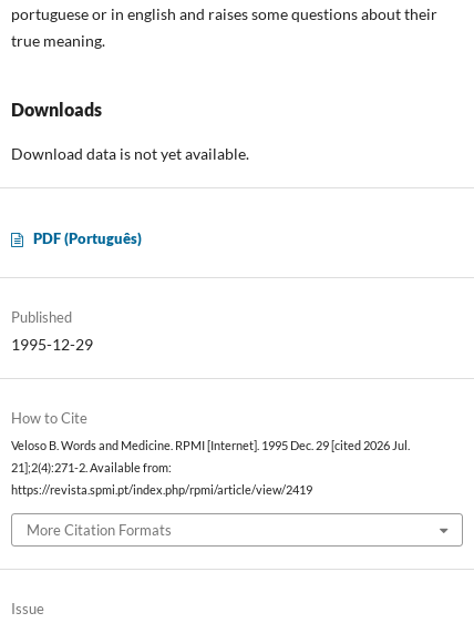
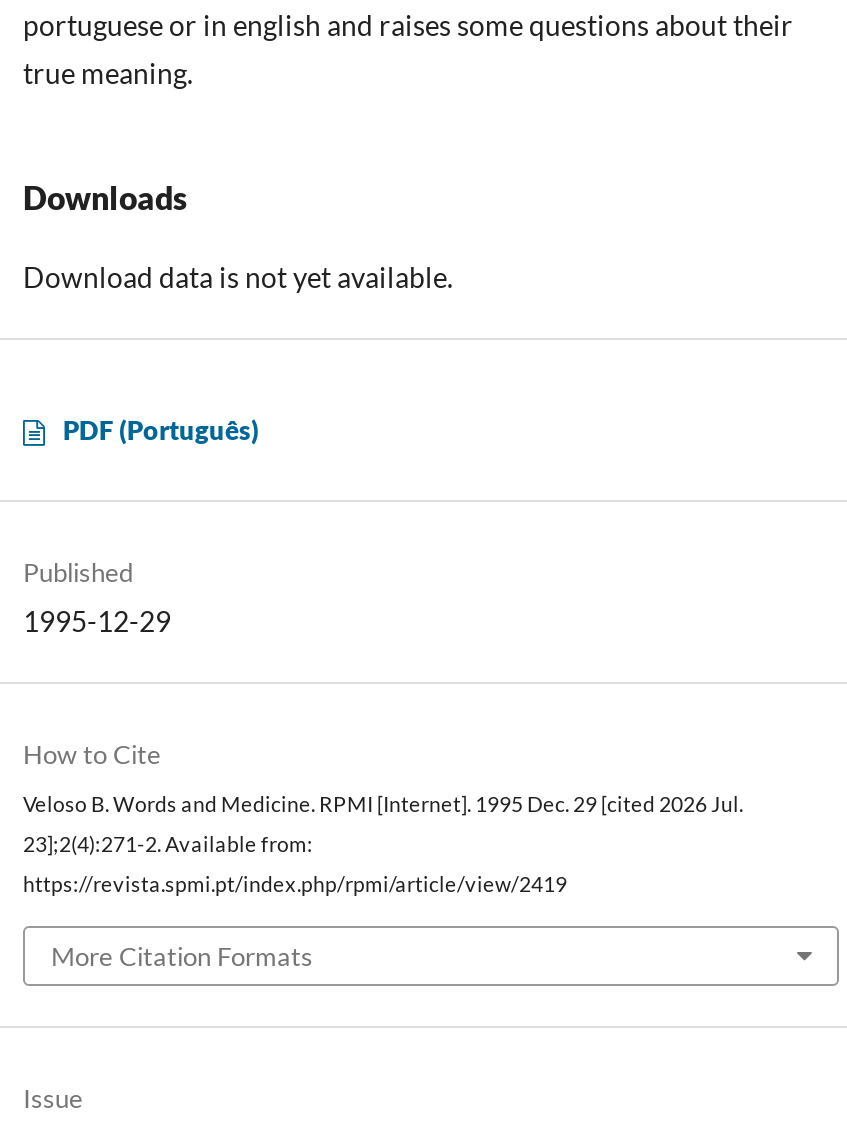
- 21];2(4):271-2. Available from:
+ 23];2(4):271-2. Available from:
